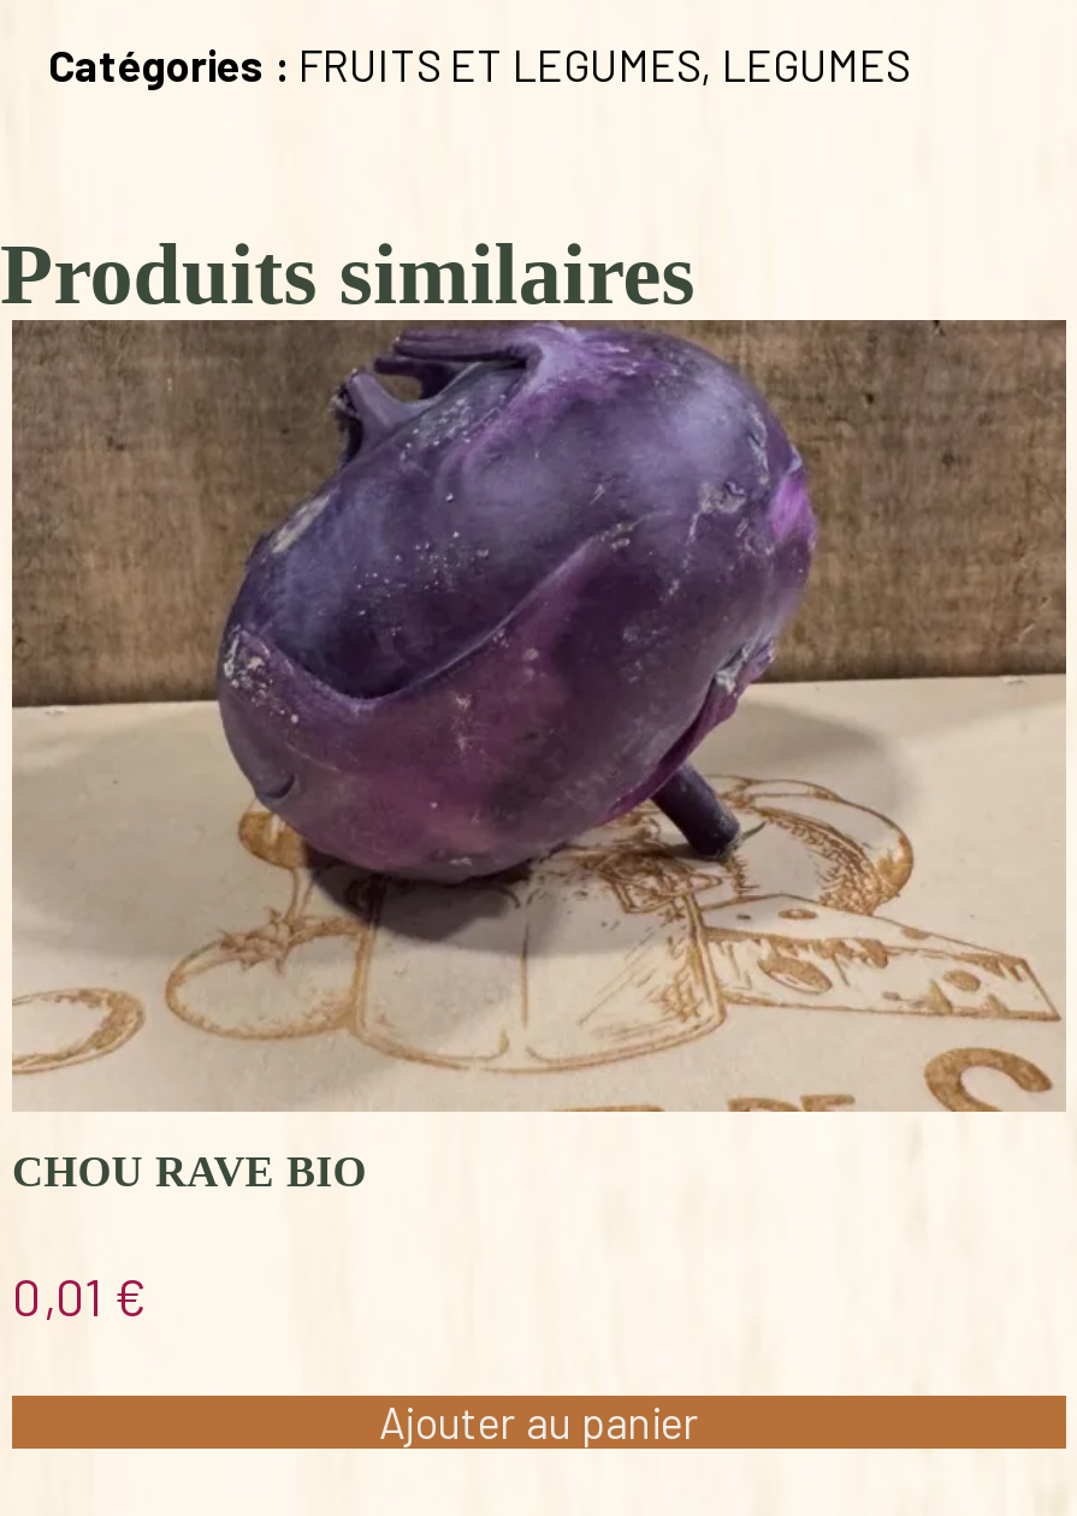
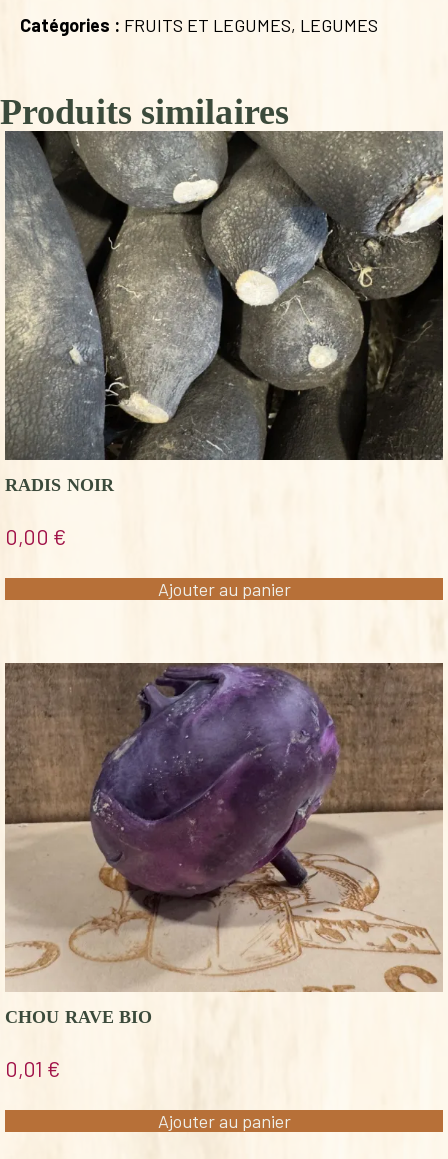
+ [image]
+ RADIS NOIR
+ 0,00 €
+ Ajouter au panier
